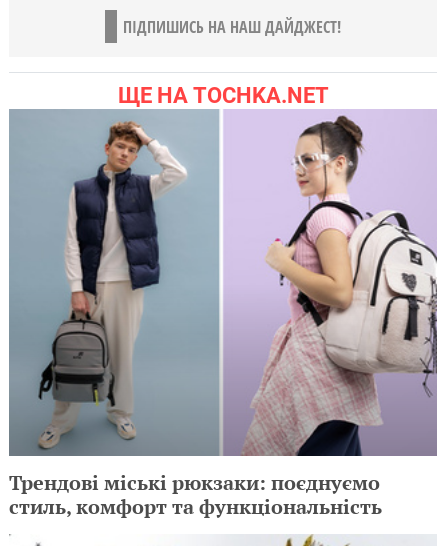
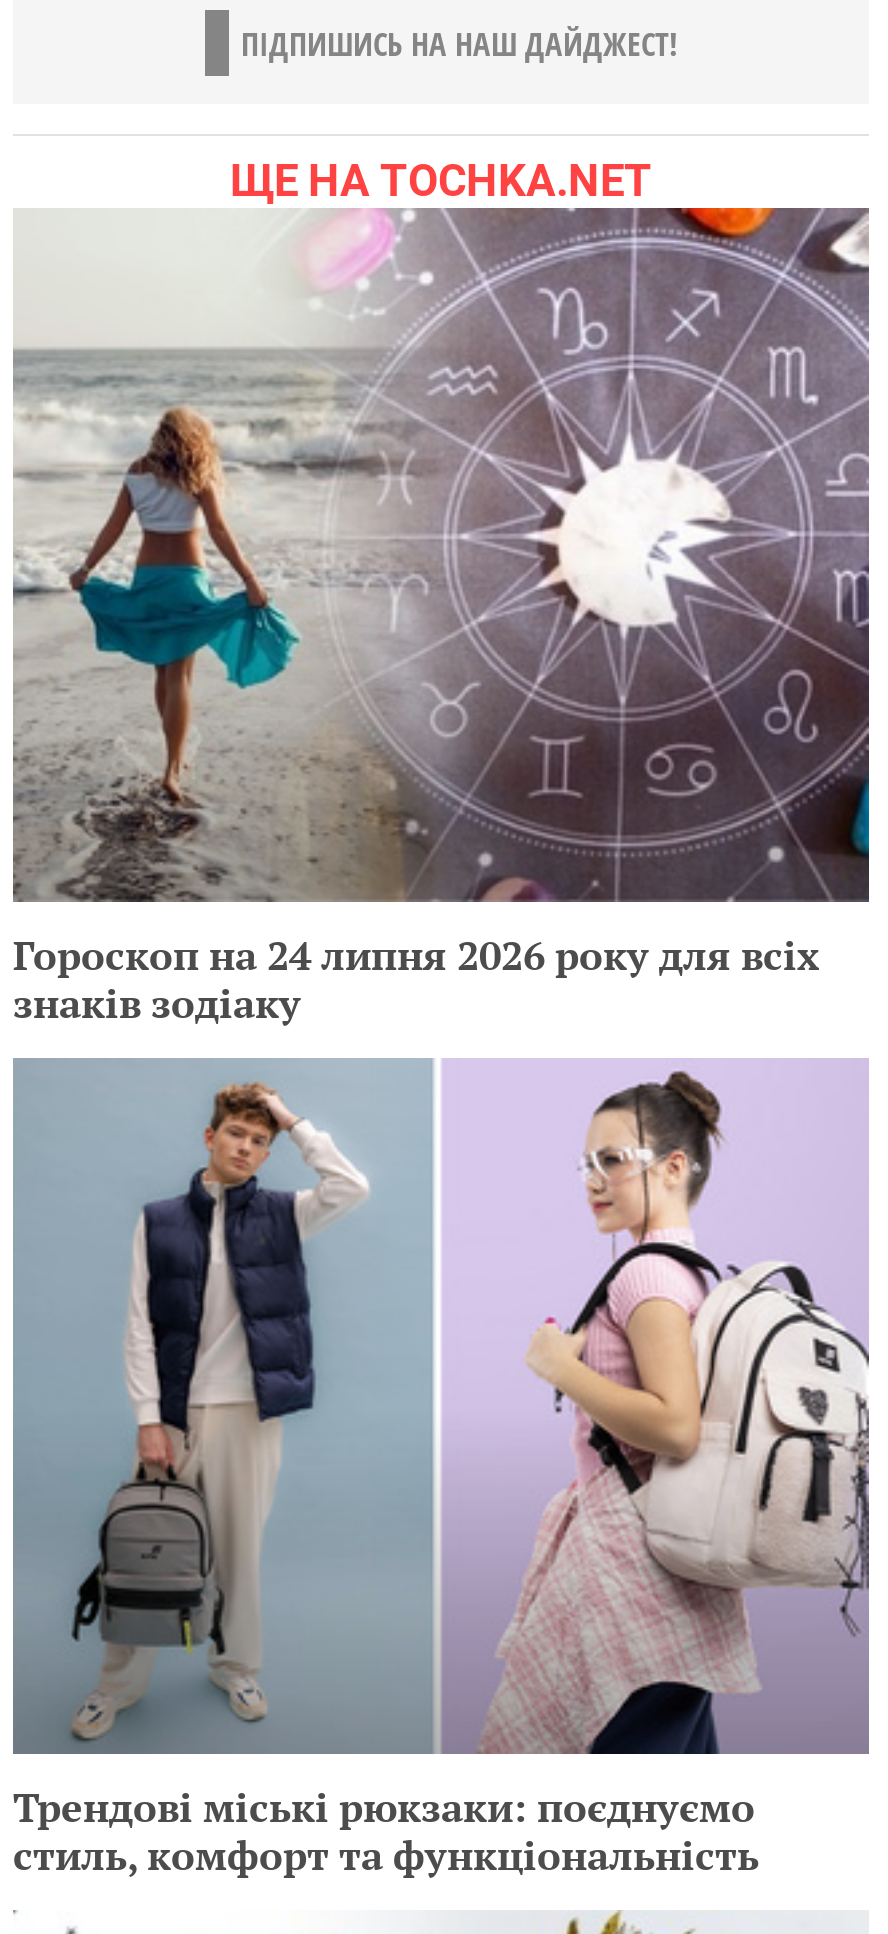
+ [image]
+ Гороскоп на 24 липня 2026 року для всіх
+ знаків зодіаку
